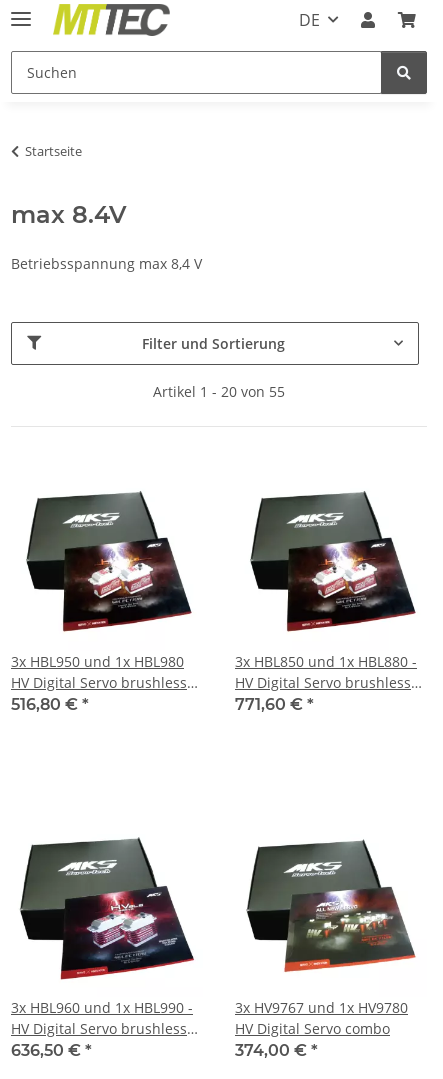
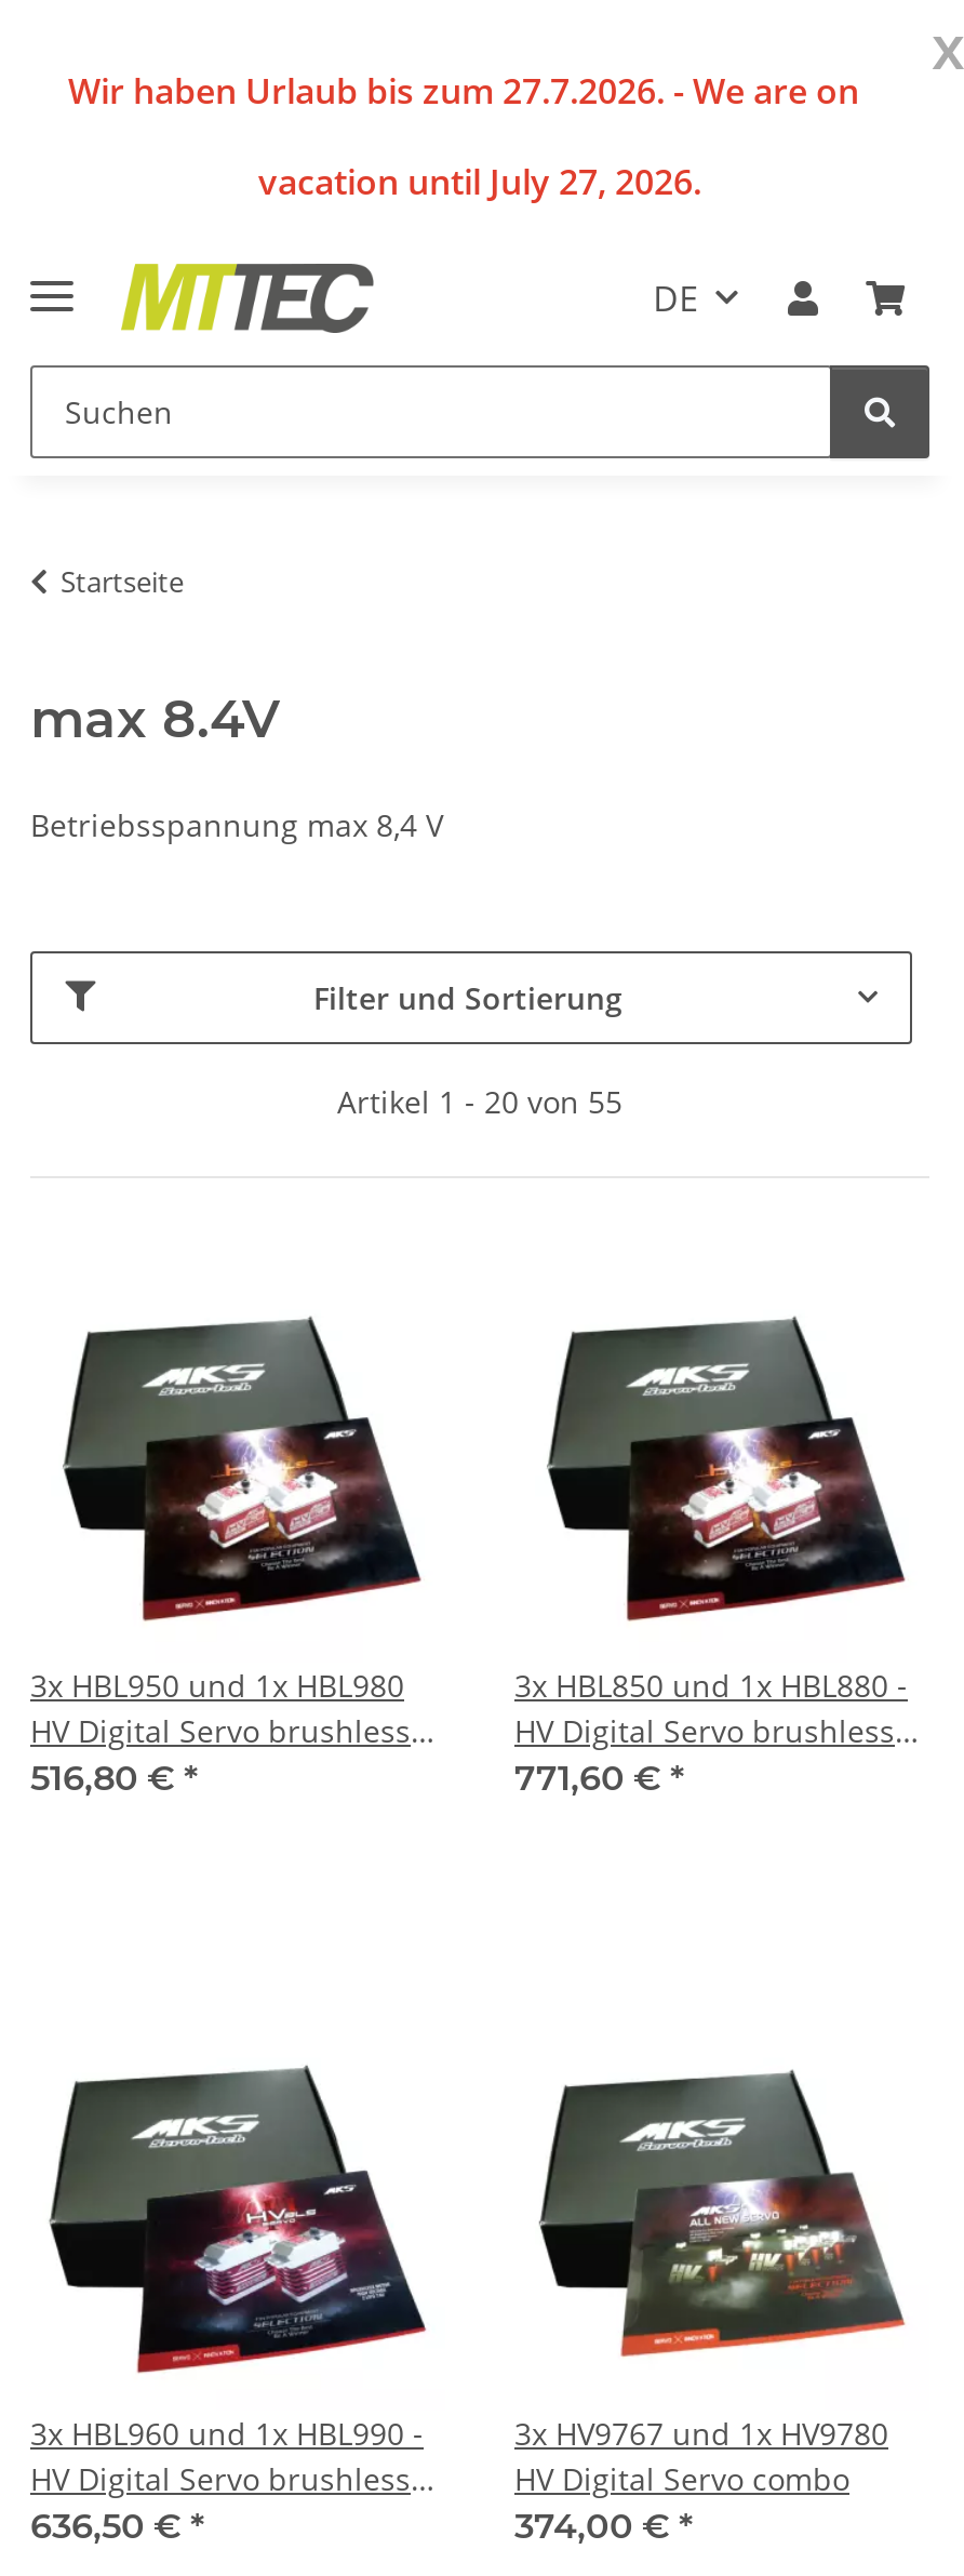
+ x
+ Wir haben Urlaub bis zum 27.7.2026. - We are on
+ vacation until July 27, 2026.
